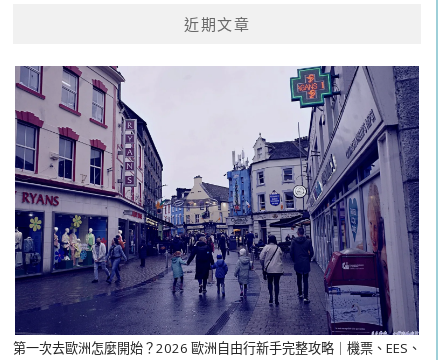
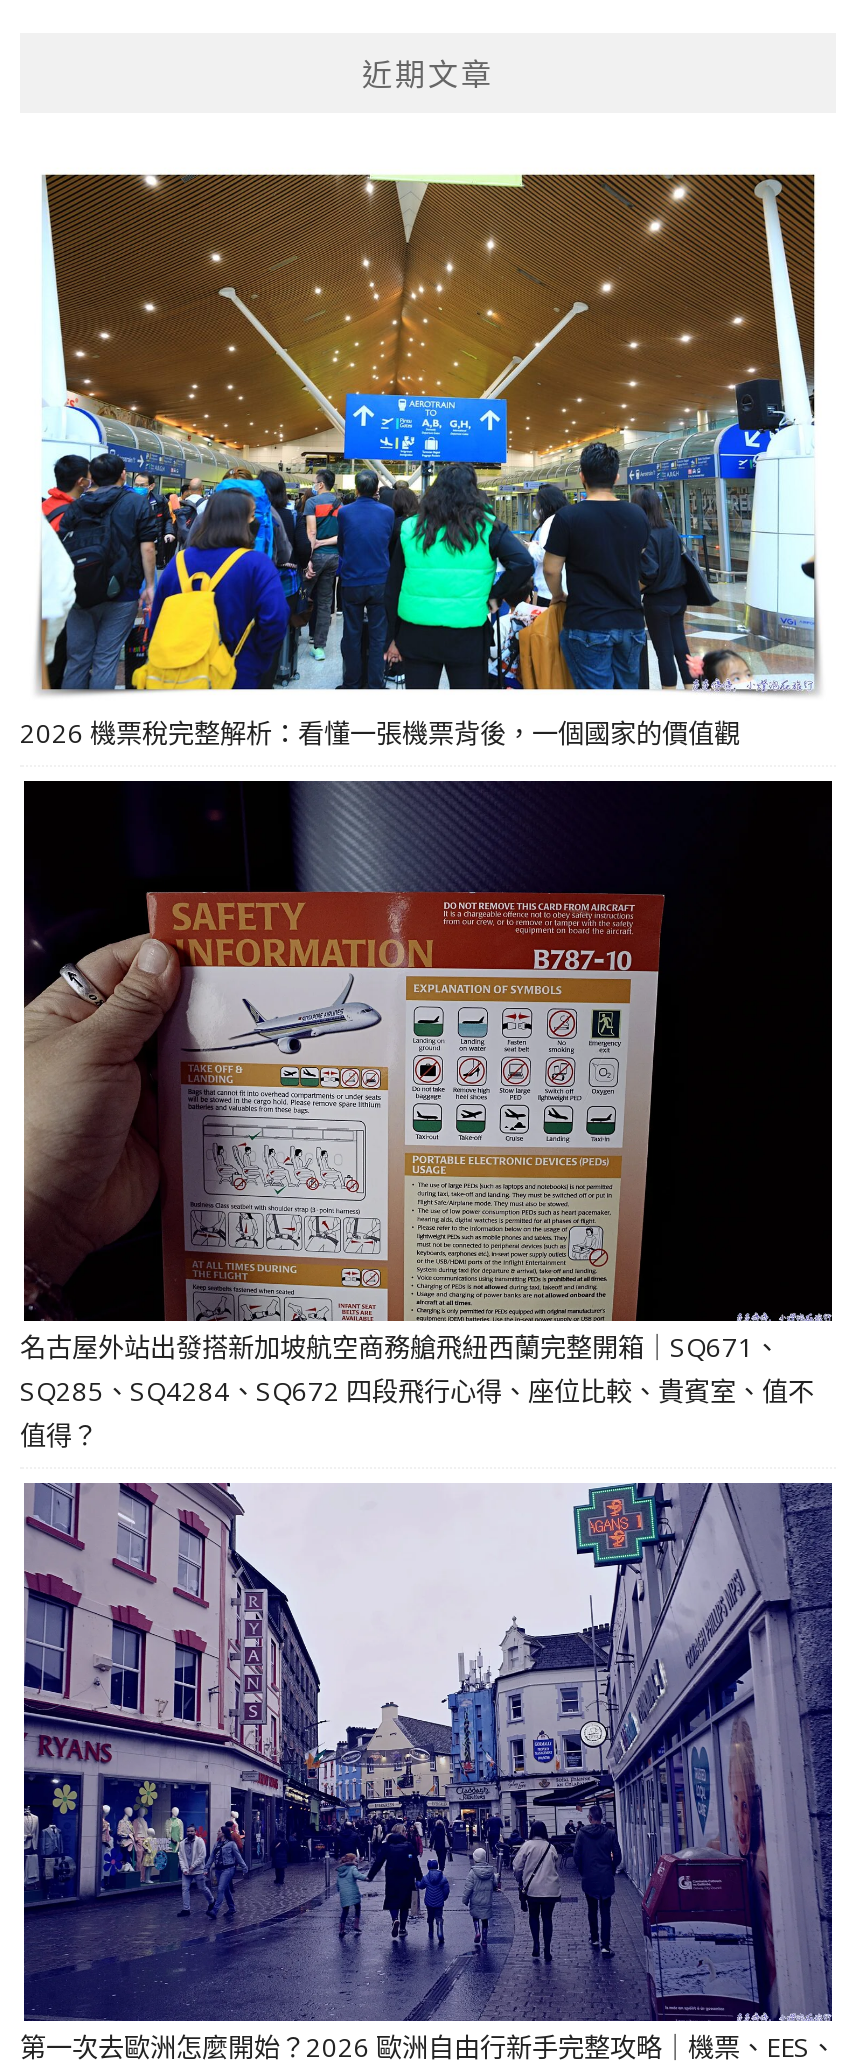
+ [image]
+ 2026 機票稅完整解析：看懂一張機票背後，一個國家的價值觀

+ [image]
+ 名古屋外站出發搭新加坡航空商務艙飛紐西蘭完整開箱｜SQ671、
+ SQ285、SQ4284、SQ672 四段飛行心得、座位比較、貴賓室、值不
+ 值得？
